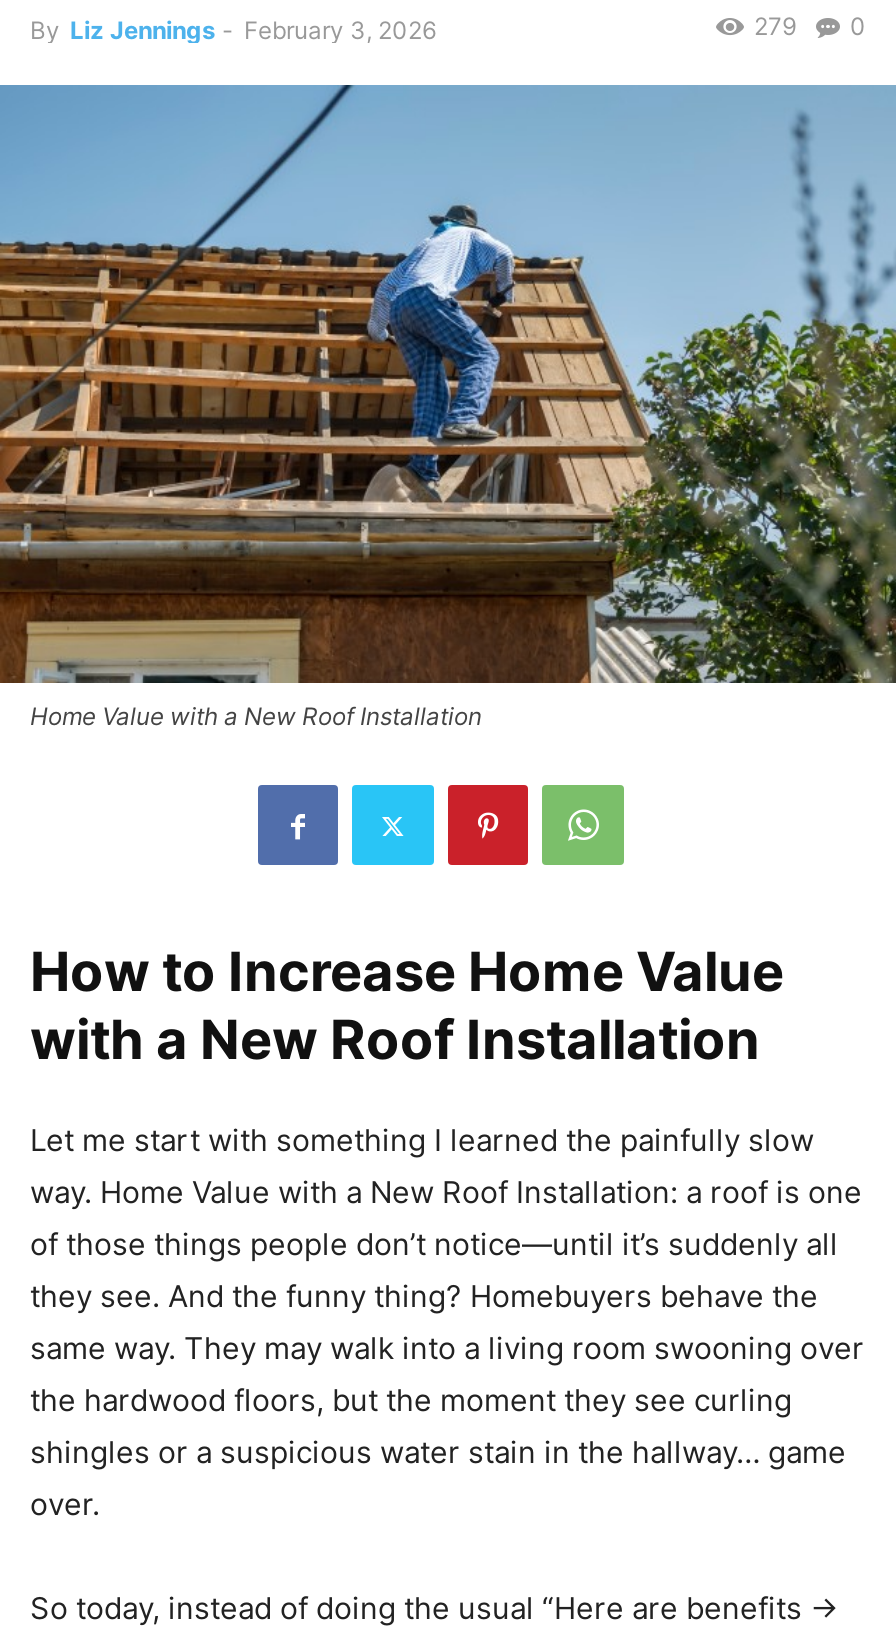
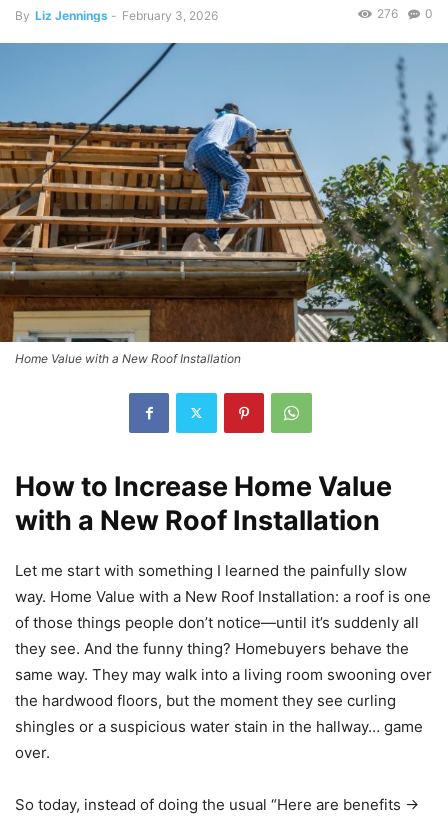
- 279 0
+ 276 0
